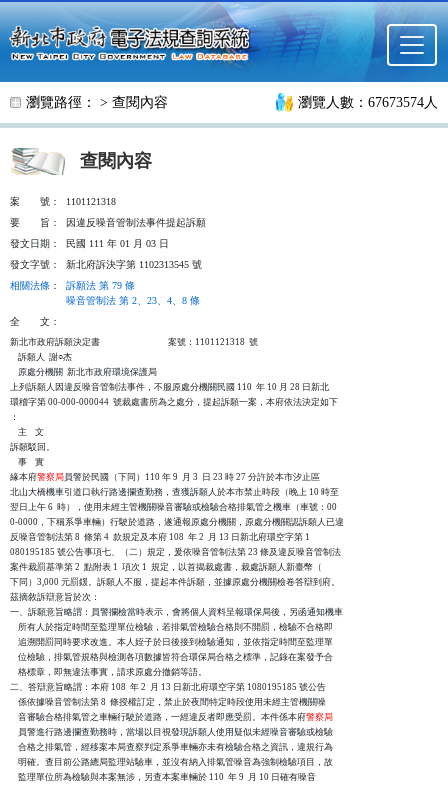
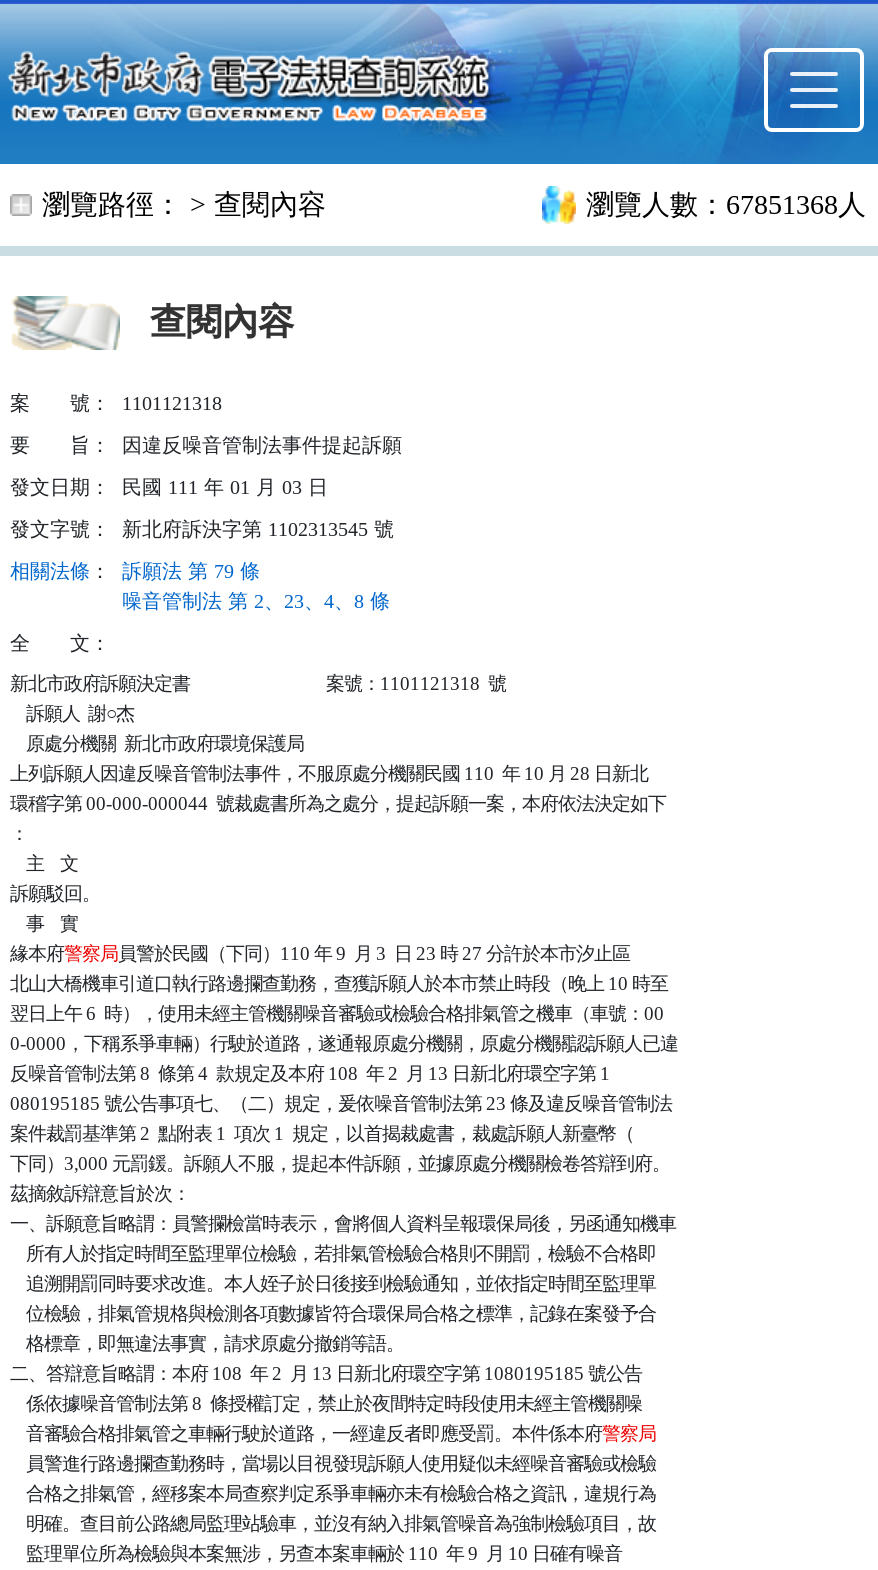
- 瀏覽人數：67673574人
+ 瀏覽人數：67851368人
